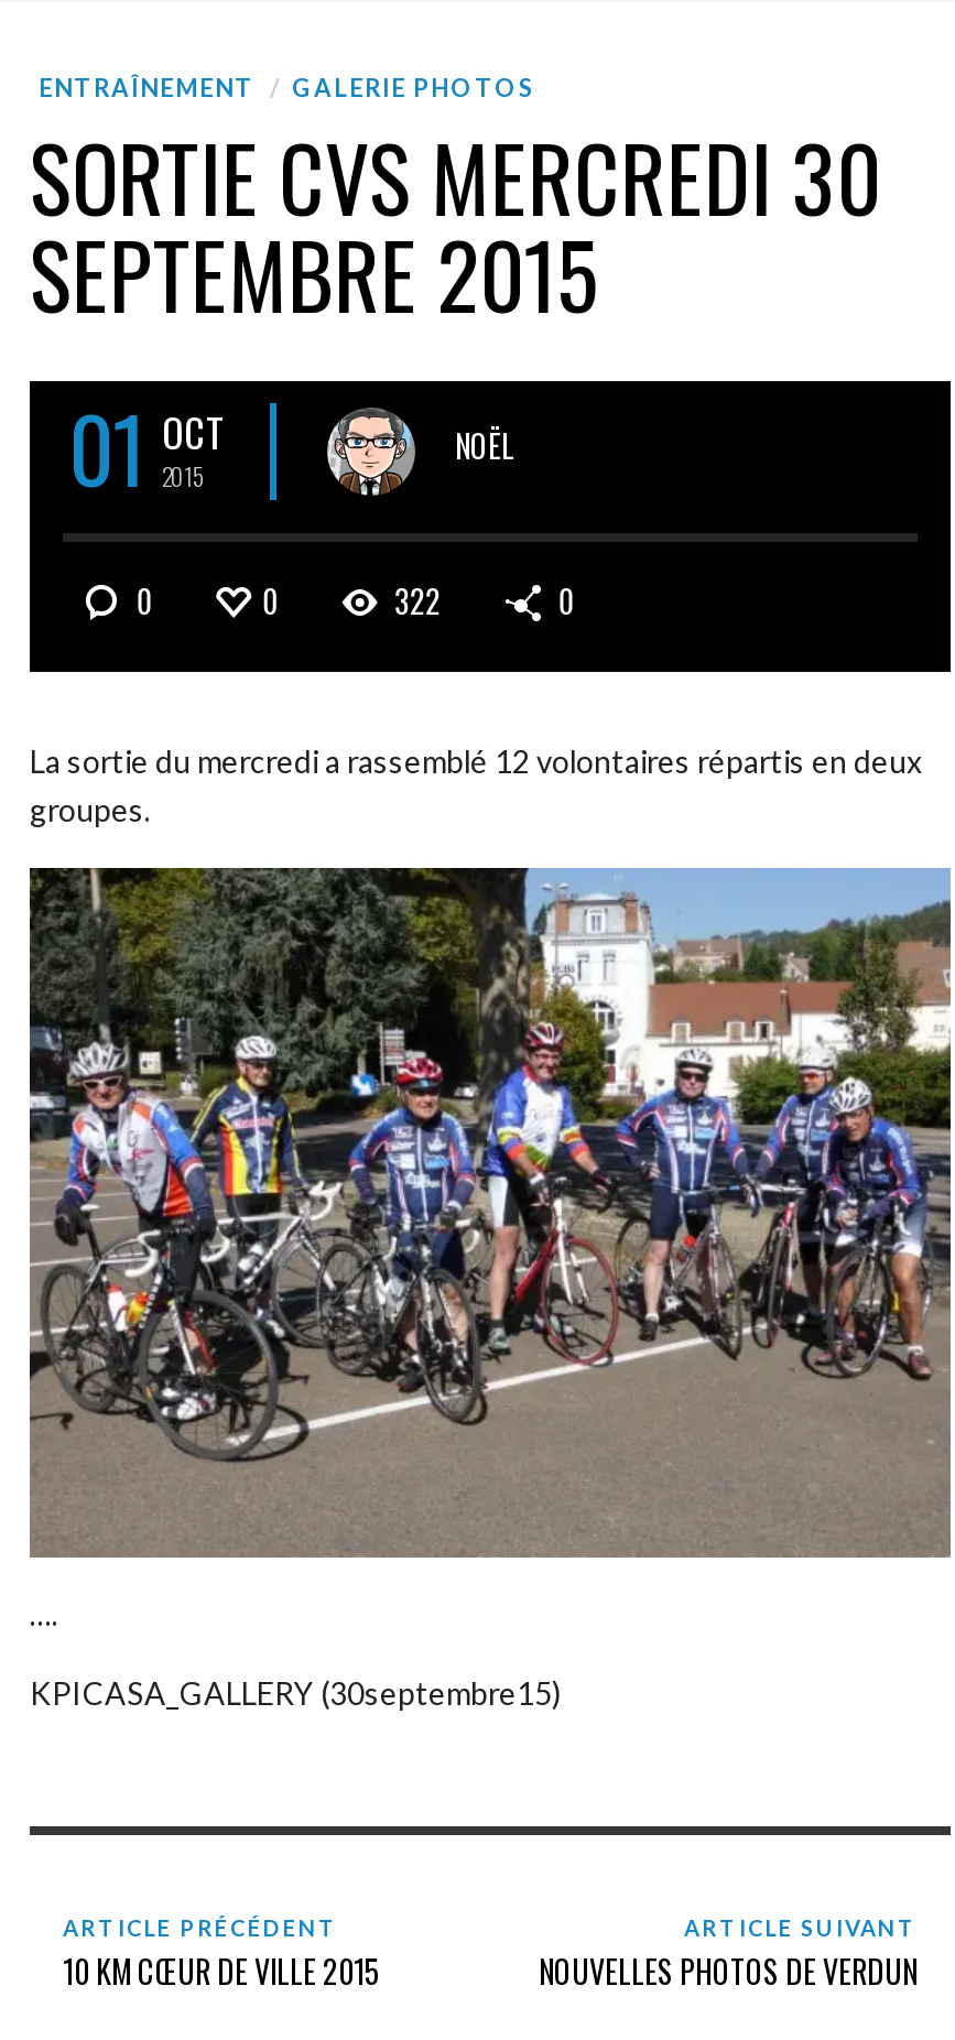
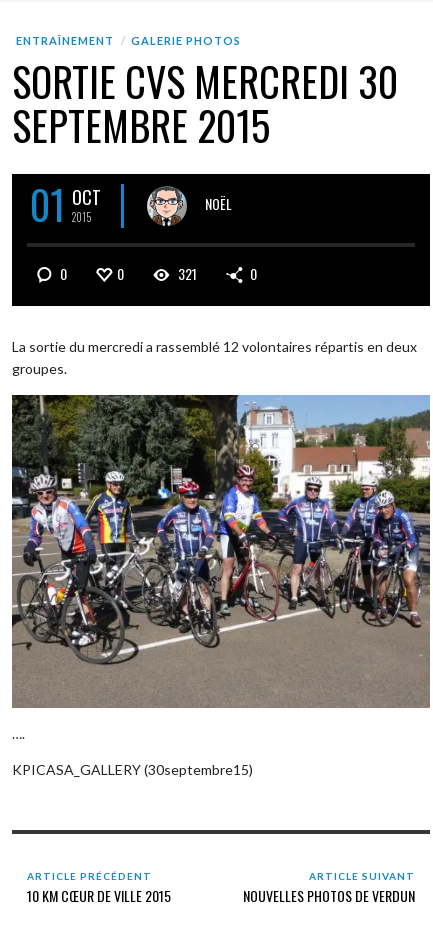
- 322
+ 321
